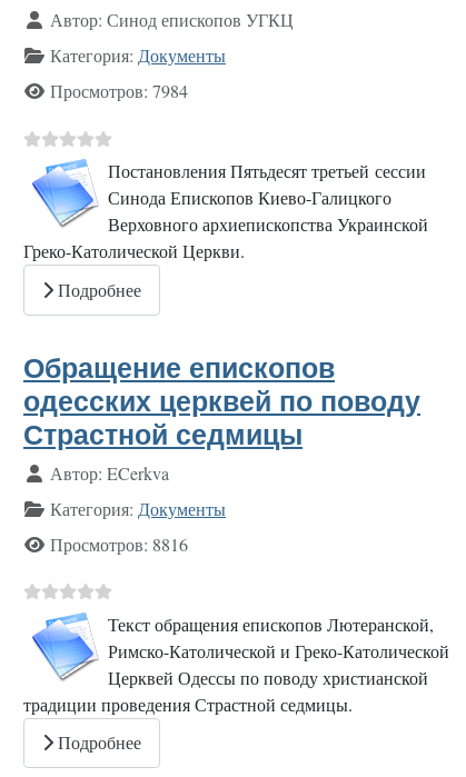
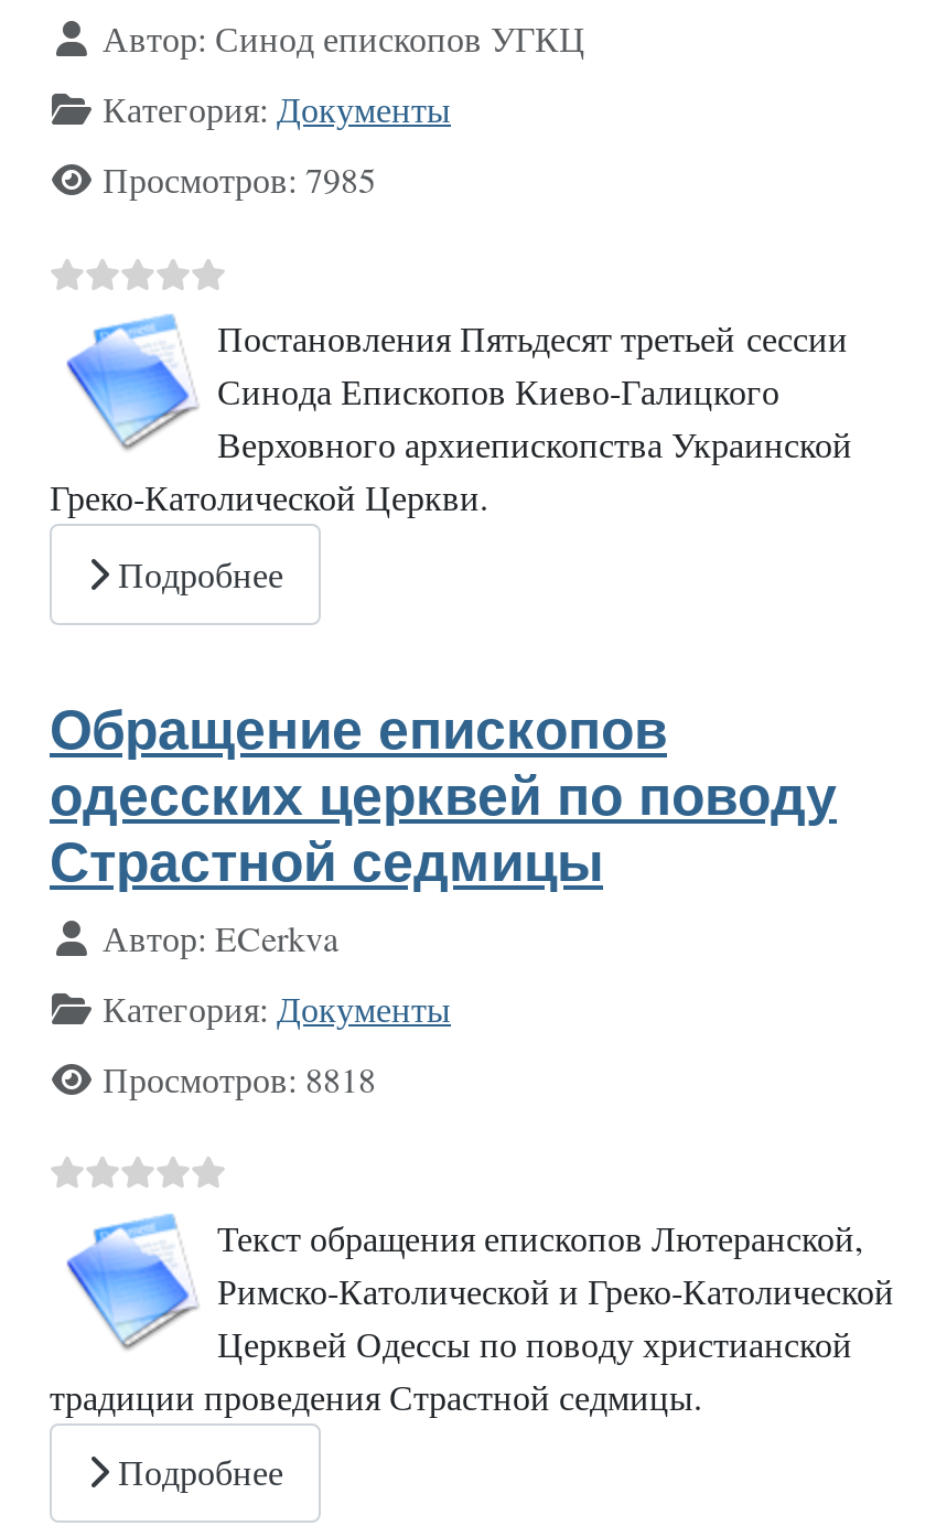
- Просмотров: 7984
+ Просмотров: 7985

- Просмотров: 8816
+ Просмотров: 8818
